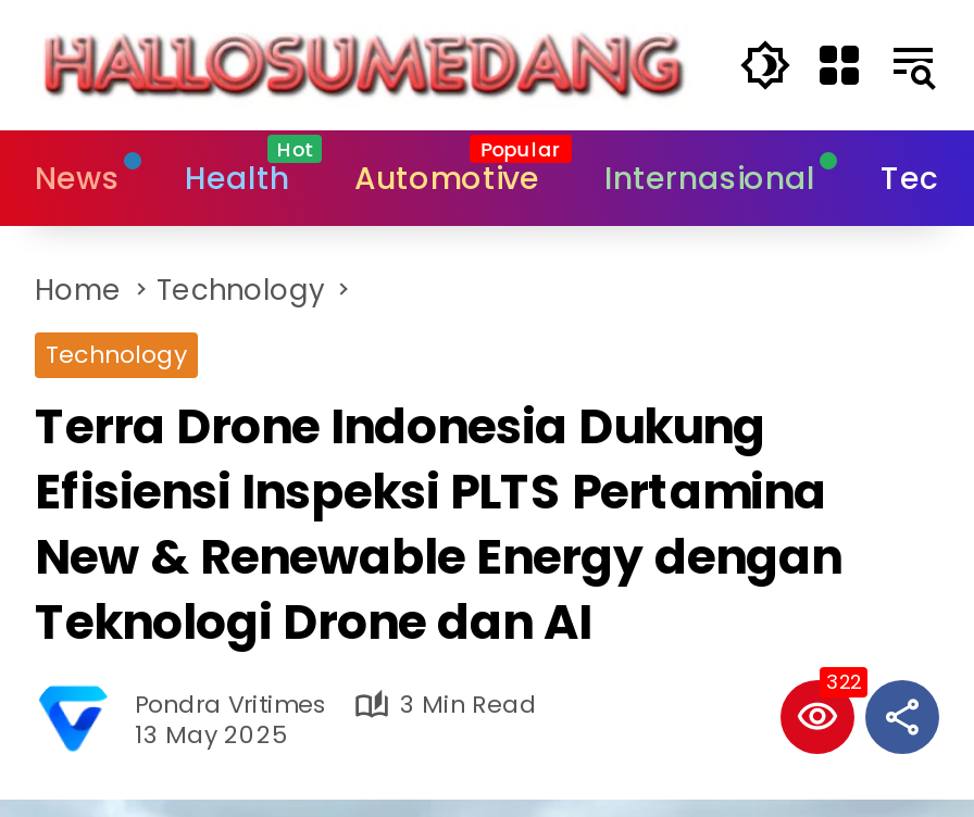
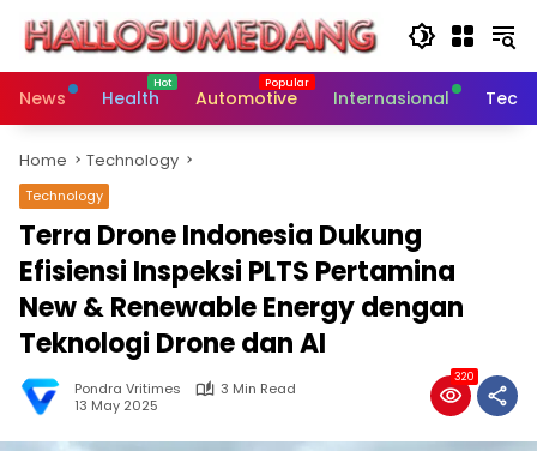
- 322
+ 320
